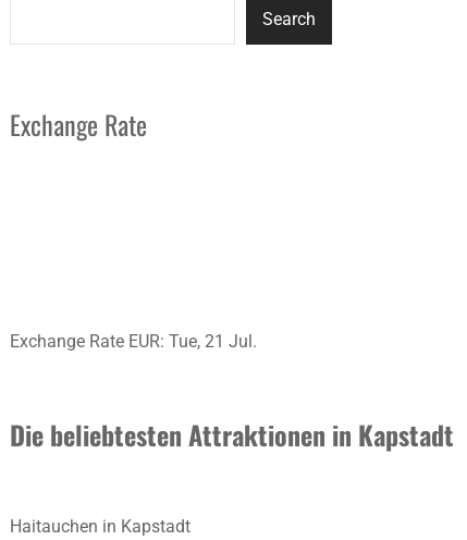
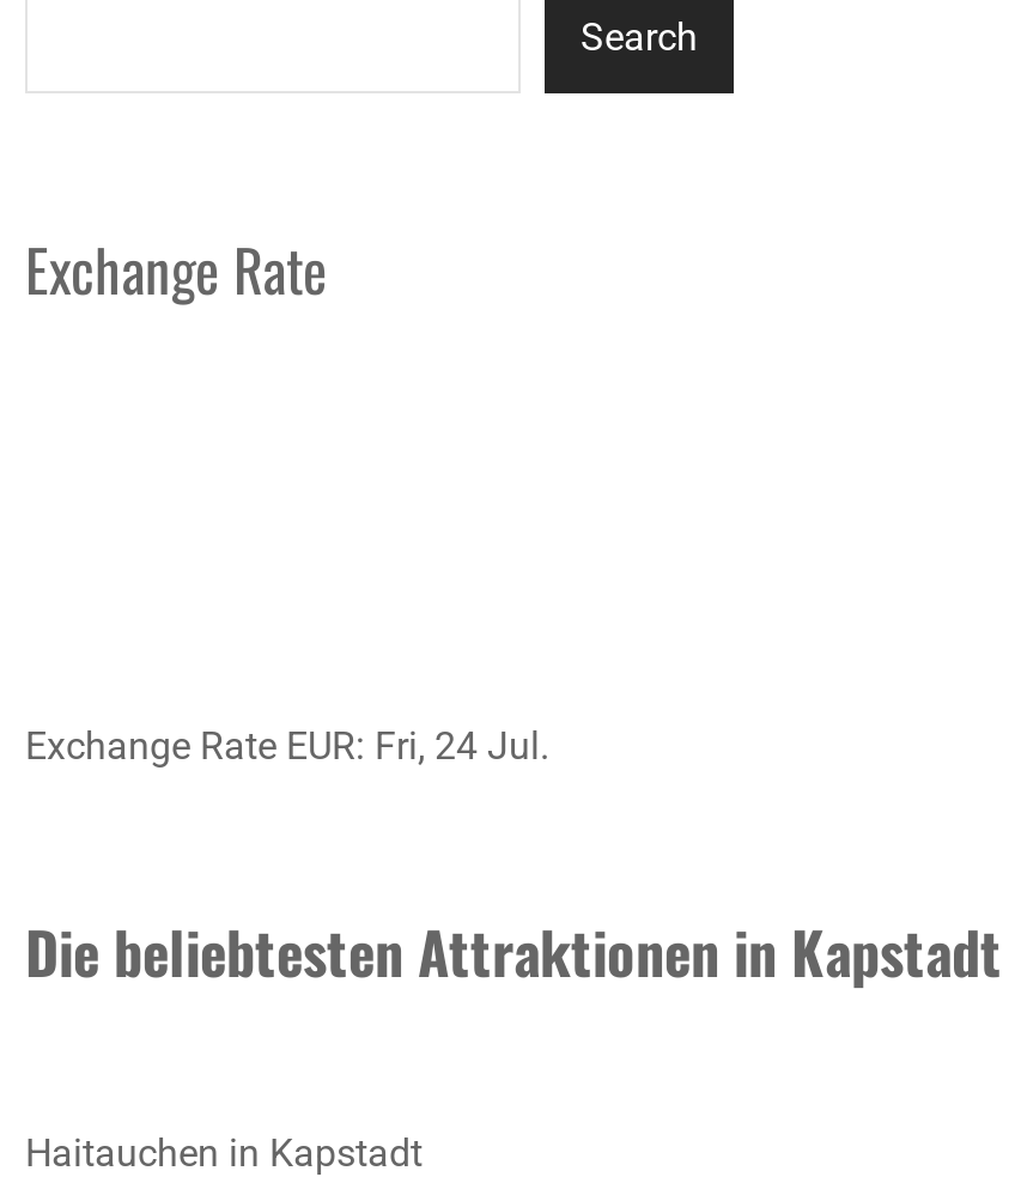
- Exchange Rate EUR: Tue, 21 Jul.
+ Exchange Rate EUR: Fri, 24 Jul.
